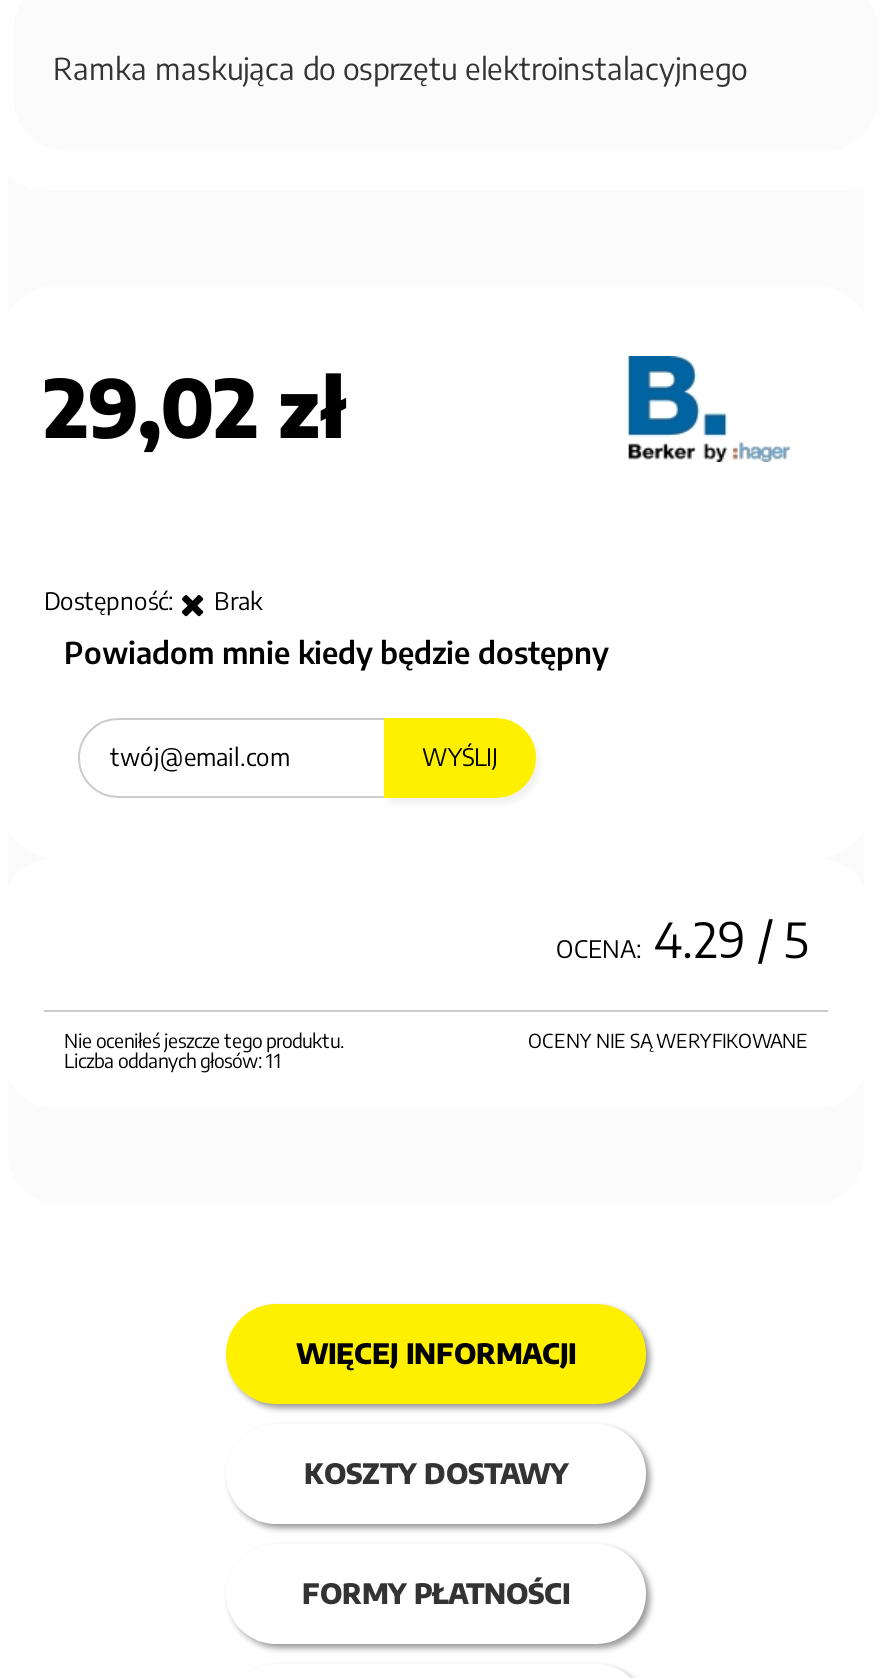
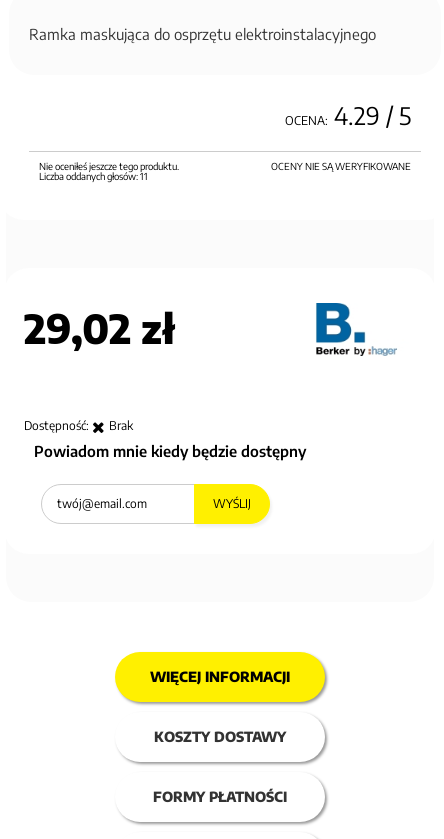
moved down: [image] | 29,02 zł | Dostępność: | Brak | Powiadom mnie kiedy będzie dostępny | WYŚLIJ

moved up: OCENA: 4.29 / 5 | OCENY NIE SĄ WERYFIKOWANE | Nie oceniłeś jeszcze tego produktu. | Liczba oddanych głosów: 11
